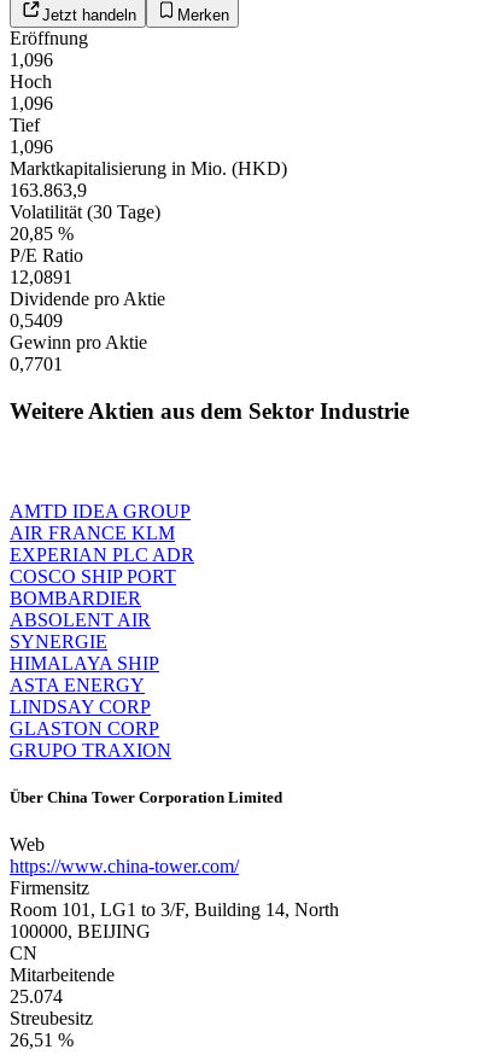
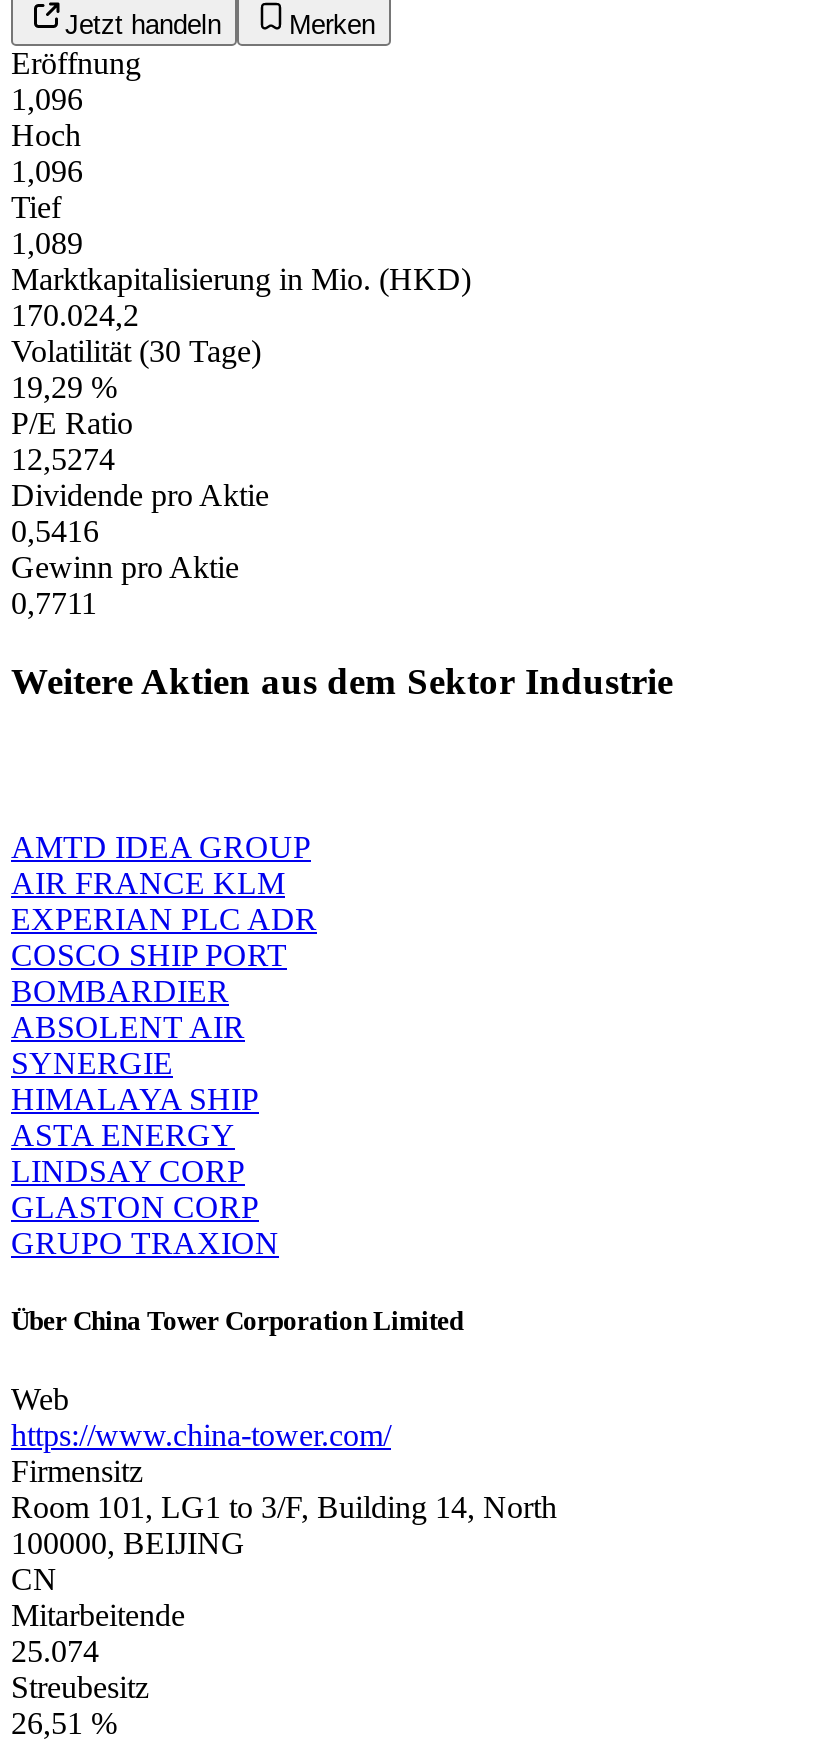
- 1,096
+ 1,089

- 163.863,9
+ 170.024,2

- 20,85 %
+ 19,29 %

- 12,0891
+ 12,5274

- 0,5409
+ 0,5416

- 0,7701
+ 0,7711
